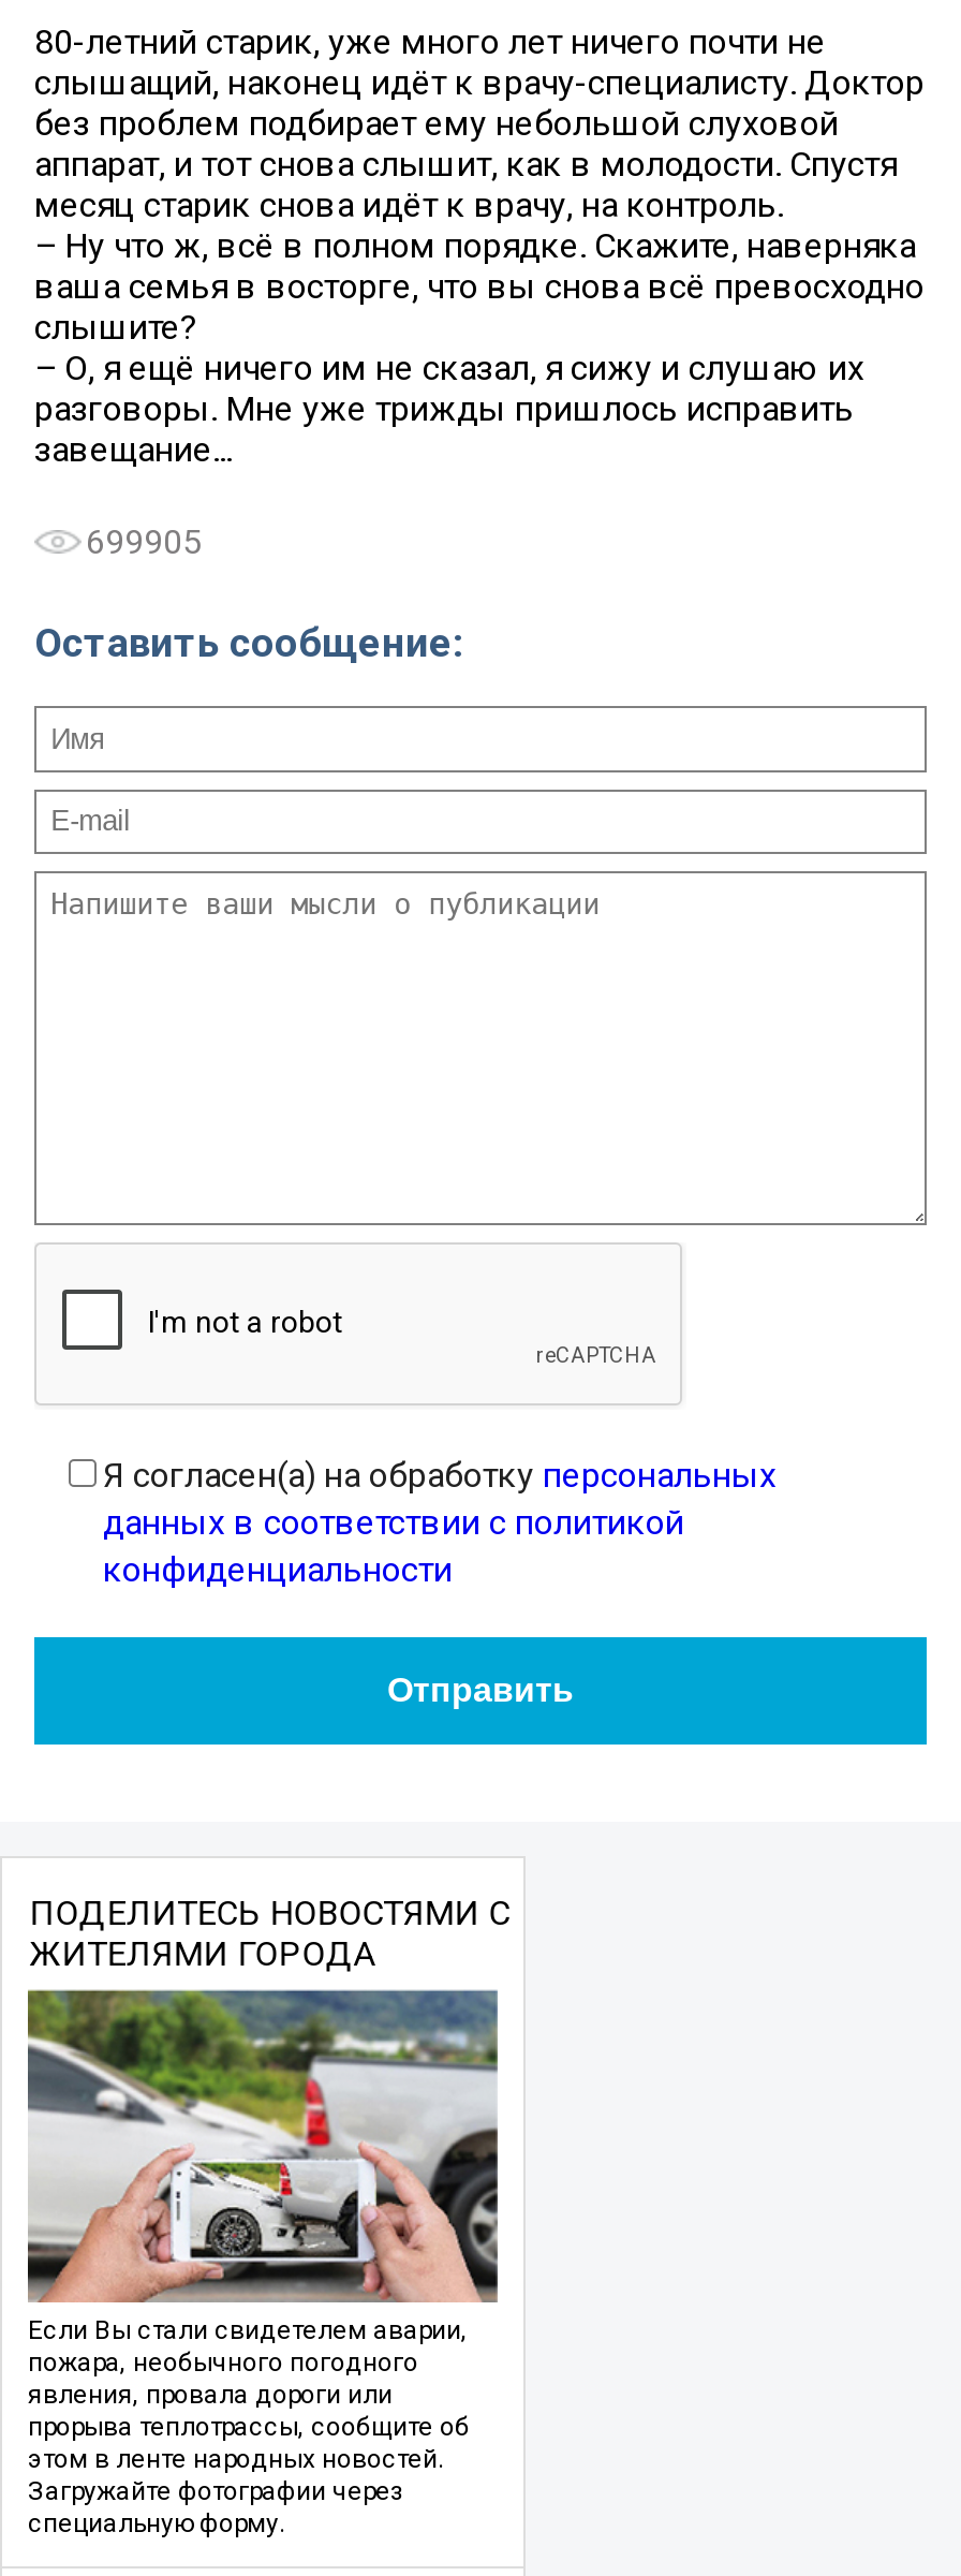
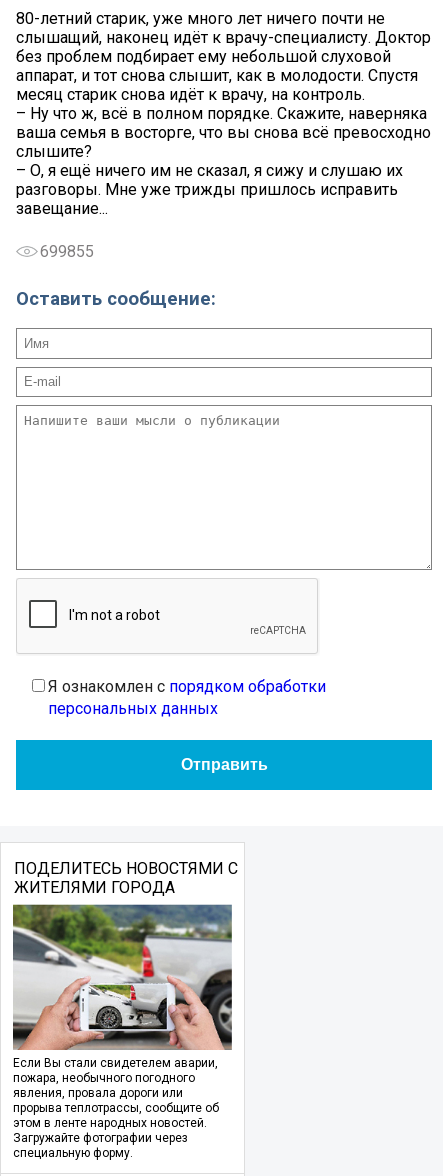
- 699905
+ 699855

- Я согласен(а) на обработку персональных
- данных в соответствии с политикой
- конфиденциальности
+ Я ознакомлен с порядком обработки
+ персональных данных
